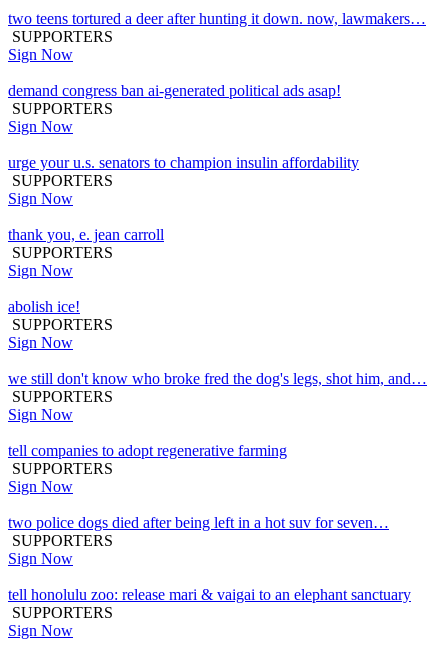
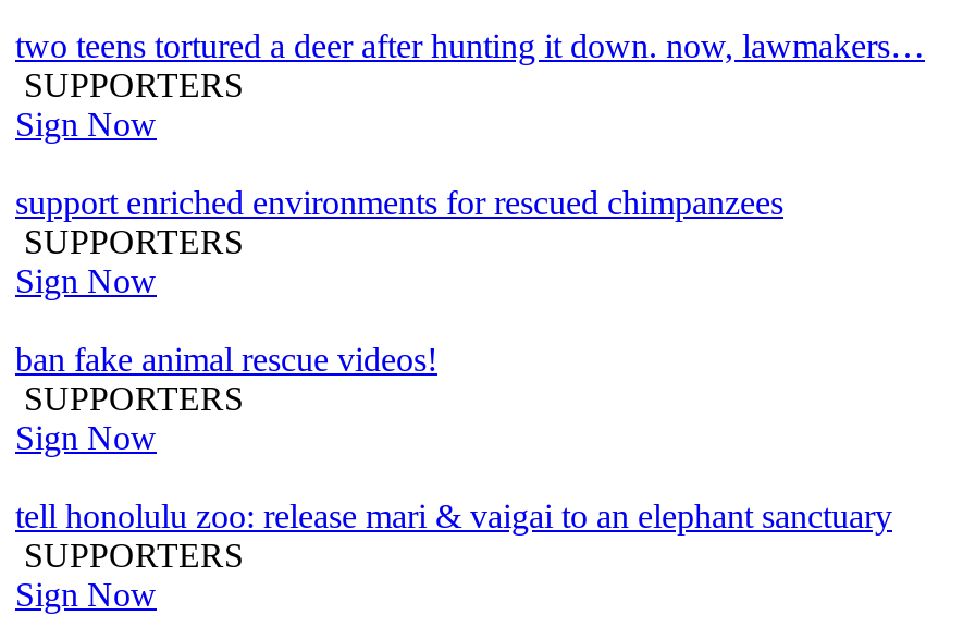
- demand congress ban ai-generated political ads asap!
+ support enriched environments for rescued chimpanzees

- urge your u.s. senators to champion insulin affordability
- SUPPORTERS
- Sign Now
- thank you, e. jean carroll
- SUPPORTERS
- Sign Now
- abolish ice!
- SUPPORTERS
- Sign Now
- we still don't know who broke fred the dog's legs, shot him, and…
- SUPPORTERS
- Sign Now
- tell companies to adopt regenerative farming
- SUPPORTERS
- Sign Now
- two police dogs died after being left in a hot suv for seven…
+ ban fake animal rescue videos!
